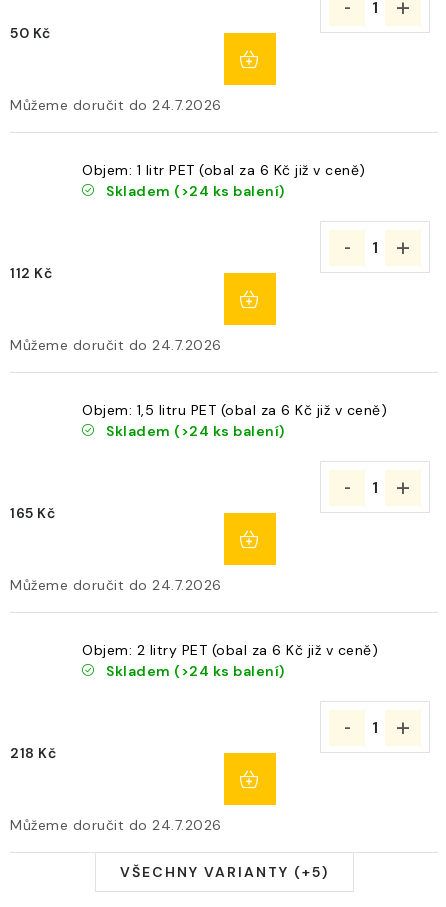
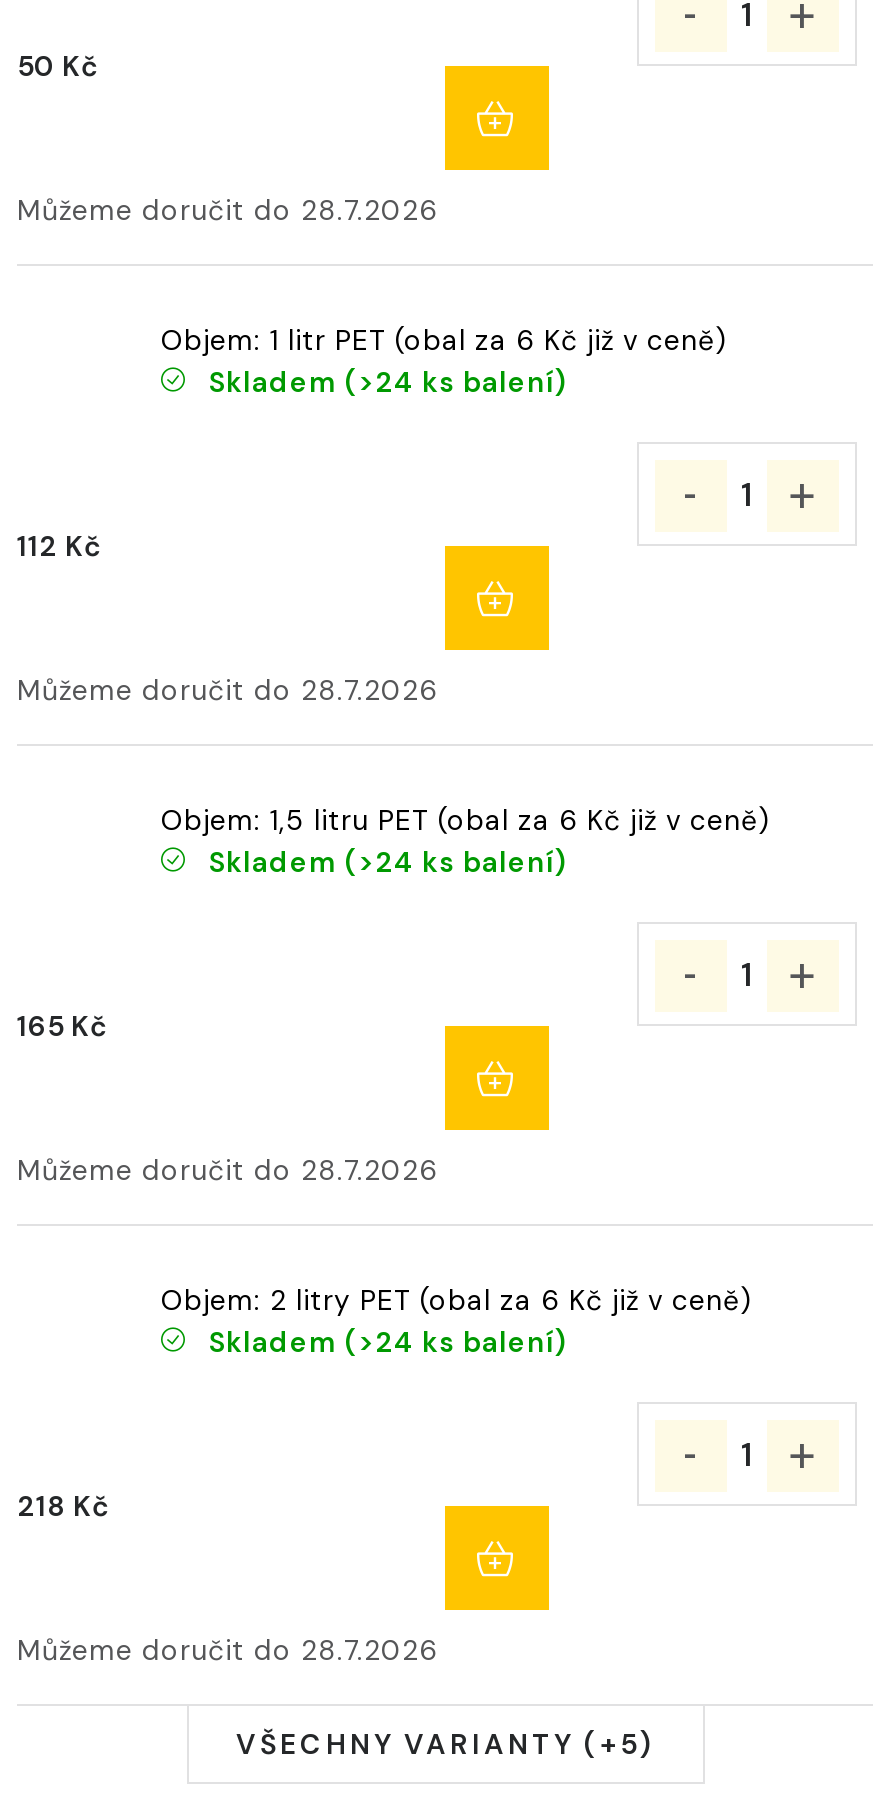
- 24.7.2026
+ 28.7.2026

- 24.7.2026
+ 28.7.2026

- 24.7.2026
+ 28.7.2026

- 24.7.2026
+ 28.7.2026
